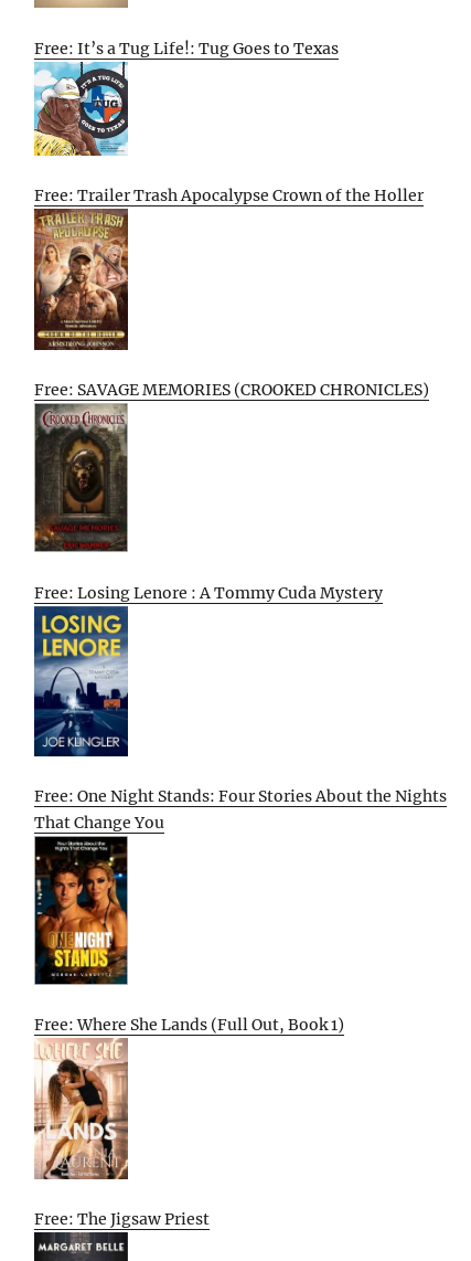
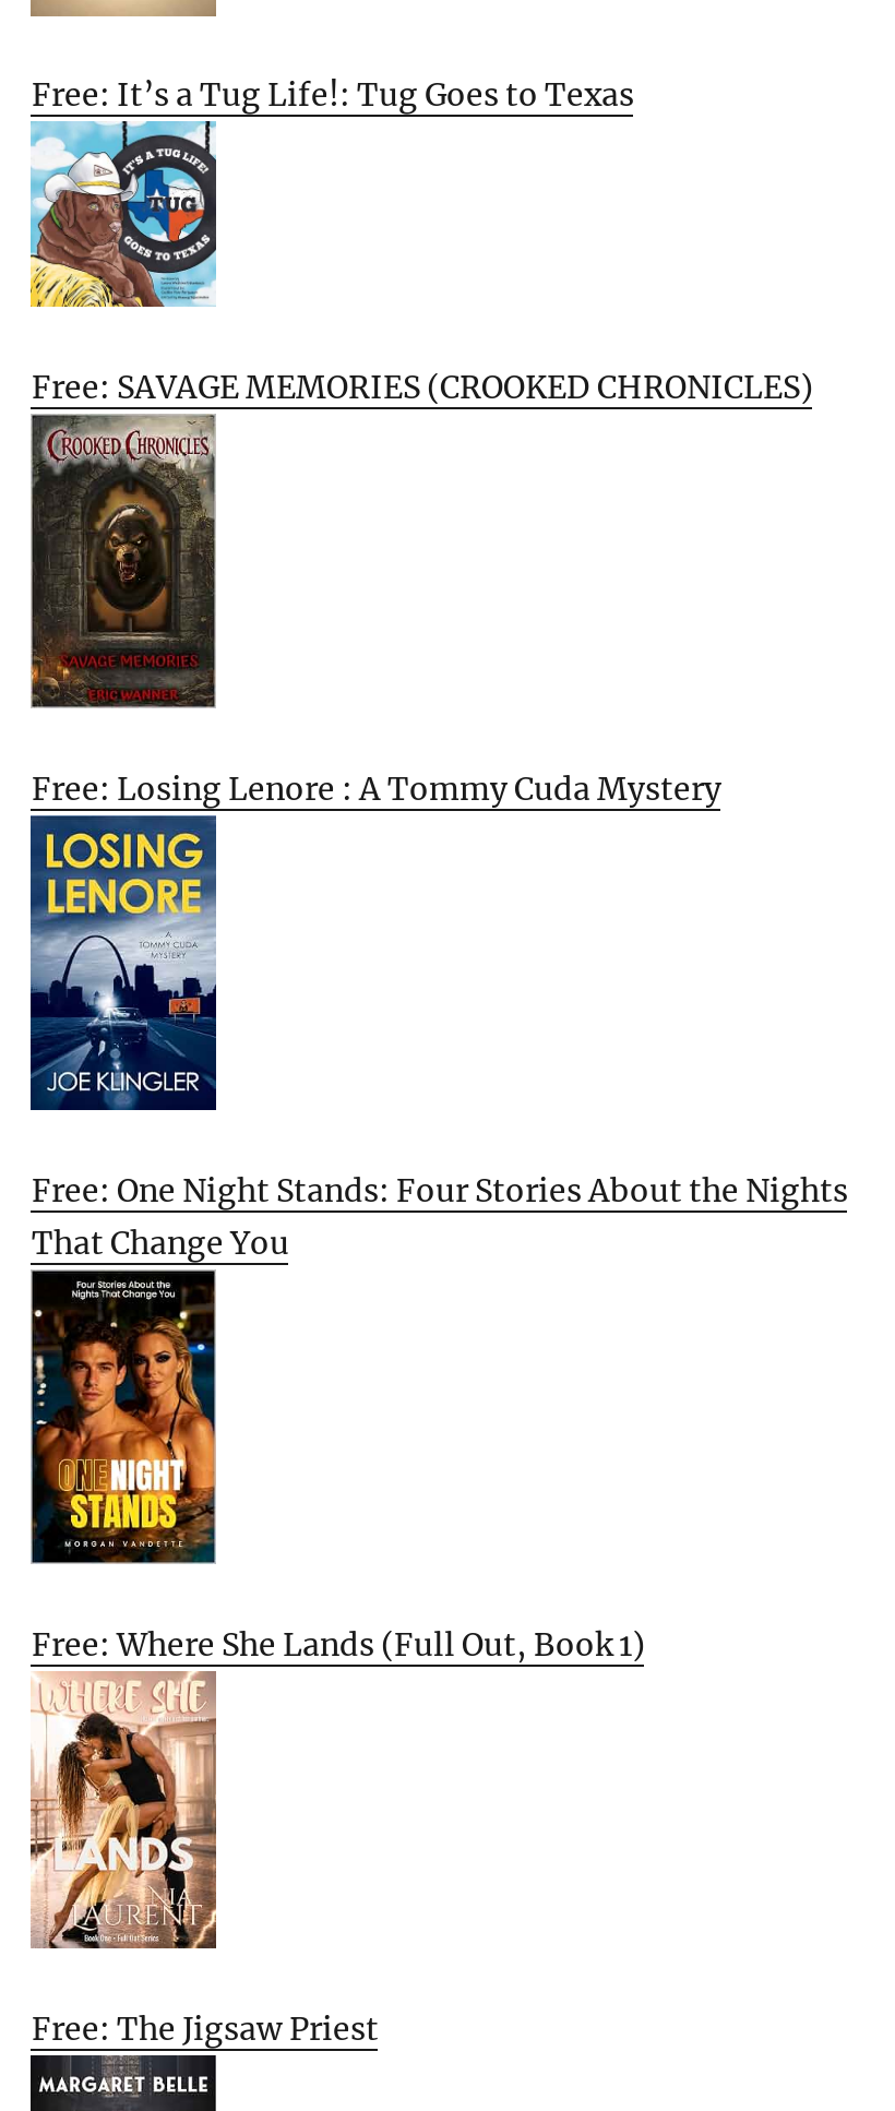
- Free: Trailer Trash Apocalypse Crown of the Holler

- [image]
